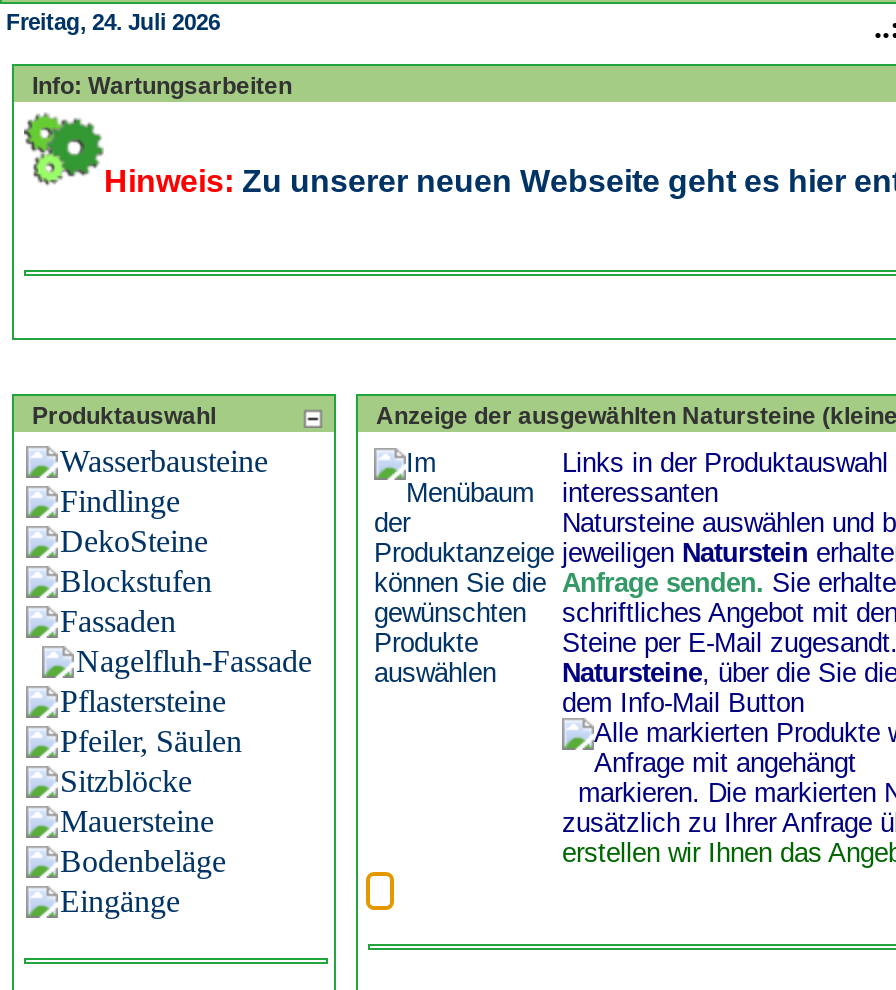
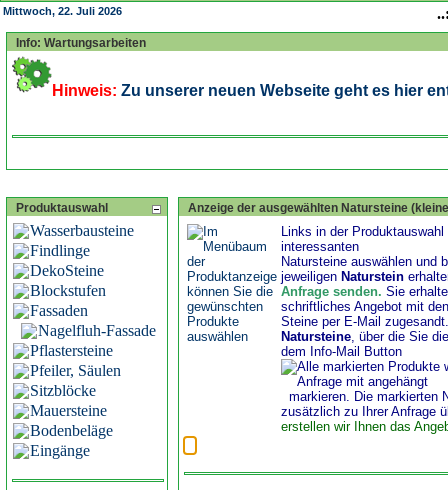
- Freitag, 24. Juli 2026
+ Mittwoch, 22. Juli 2026
